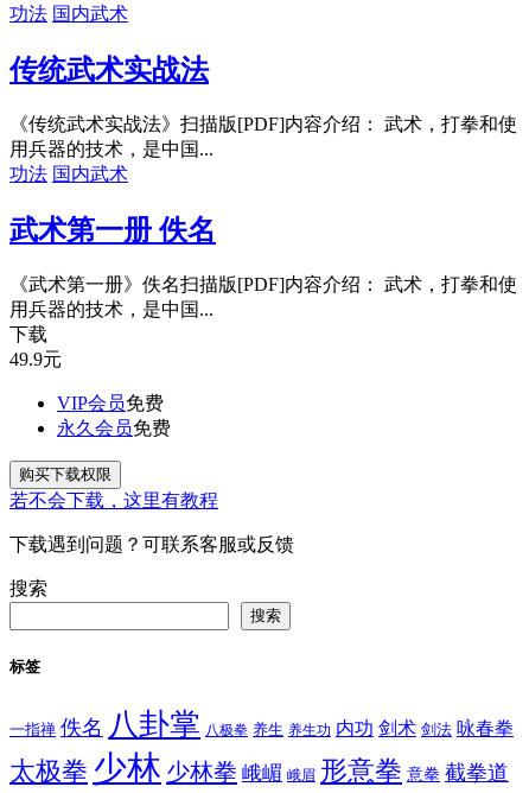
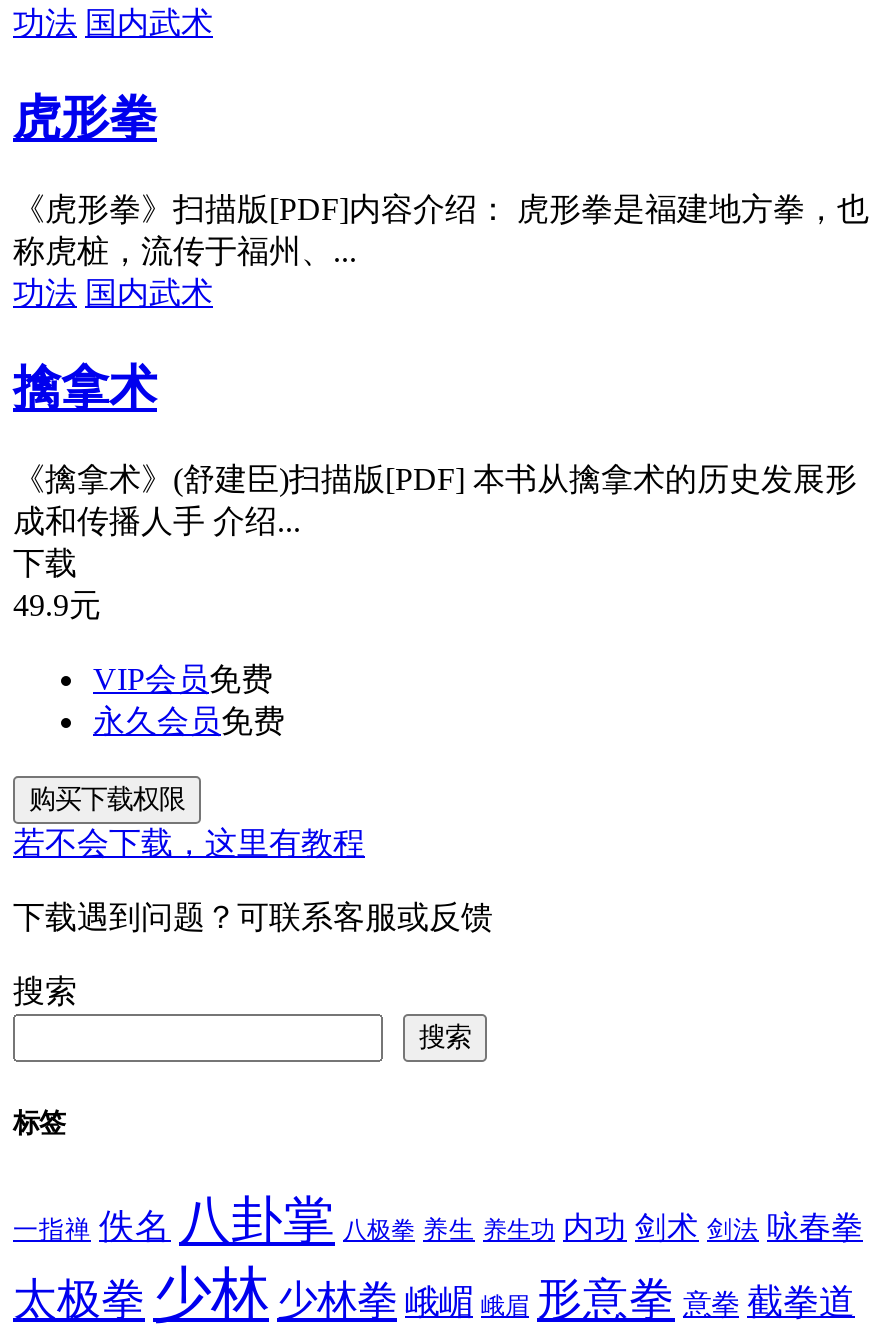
- 传统武术实战法
+ 虎形拳

- 《传统武术实战法》扫描版[PDF]内容介绍： 武术，打拳和使
- 用兵器的技术，是中国...
+ 《虎形拳》扫描版[PDF]内容介绍： 虎形拳是福建地方拳，也
+ 称虎桩，流传于福州、...

- 武术第一册 佚名
+ 擒拿术

- 《武术第一册》佚名扫描版[PDF]内容介绍： 武术，打拳和使
- 用兵器的技术，是中国...
+ 《擒拿术》(舒建臣)扫描版[PDF] 本书从擒拿术的历史发展形
+ 成和传播人手 介绍...
